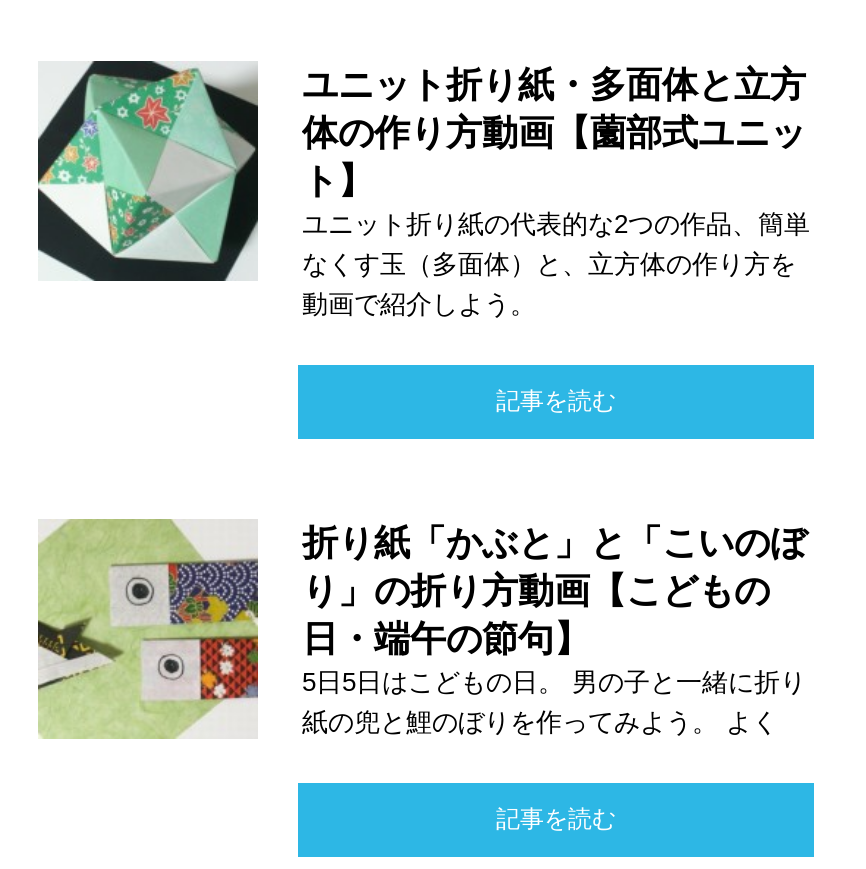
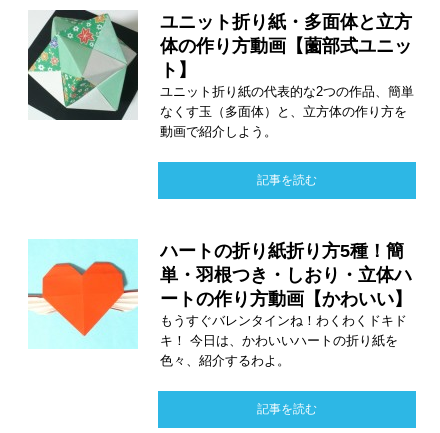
- [image]
- 折り紙「かぶと」と「こいのぼ
- り」の折り方動画【こどもの
- 日・端午の節句】
- 5日5日はこどもの日。 男の子と一緒に折り
- 紙の兜と鯉のぼりを作ってみよう。 よく
+ [image]
+ ハートの折り紙折り方5種！簡
+ 単・羽根つき・しおり・立体ハ
+ ートの作り方動画【かわいい】
+ もうすぐバレンタインね！わくわくドキド
+ キ！ 今日は、かわいいハートの折り紙を
+ 色々、紹介するわよ。
